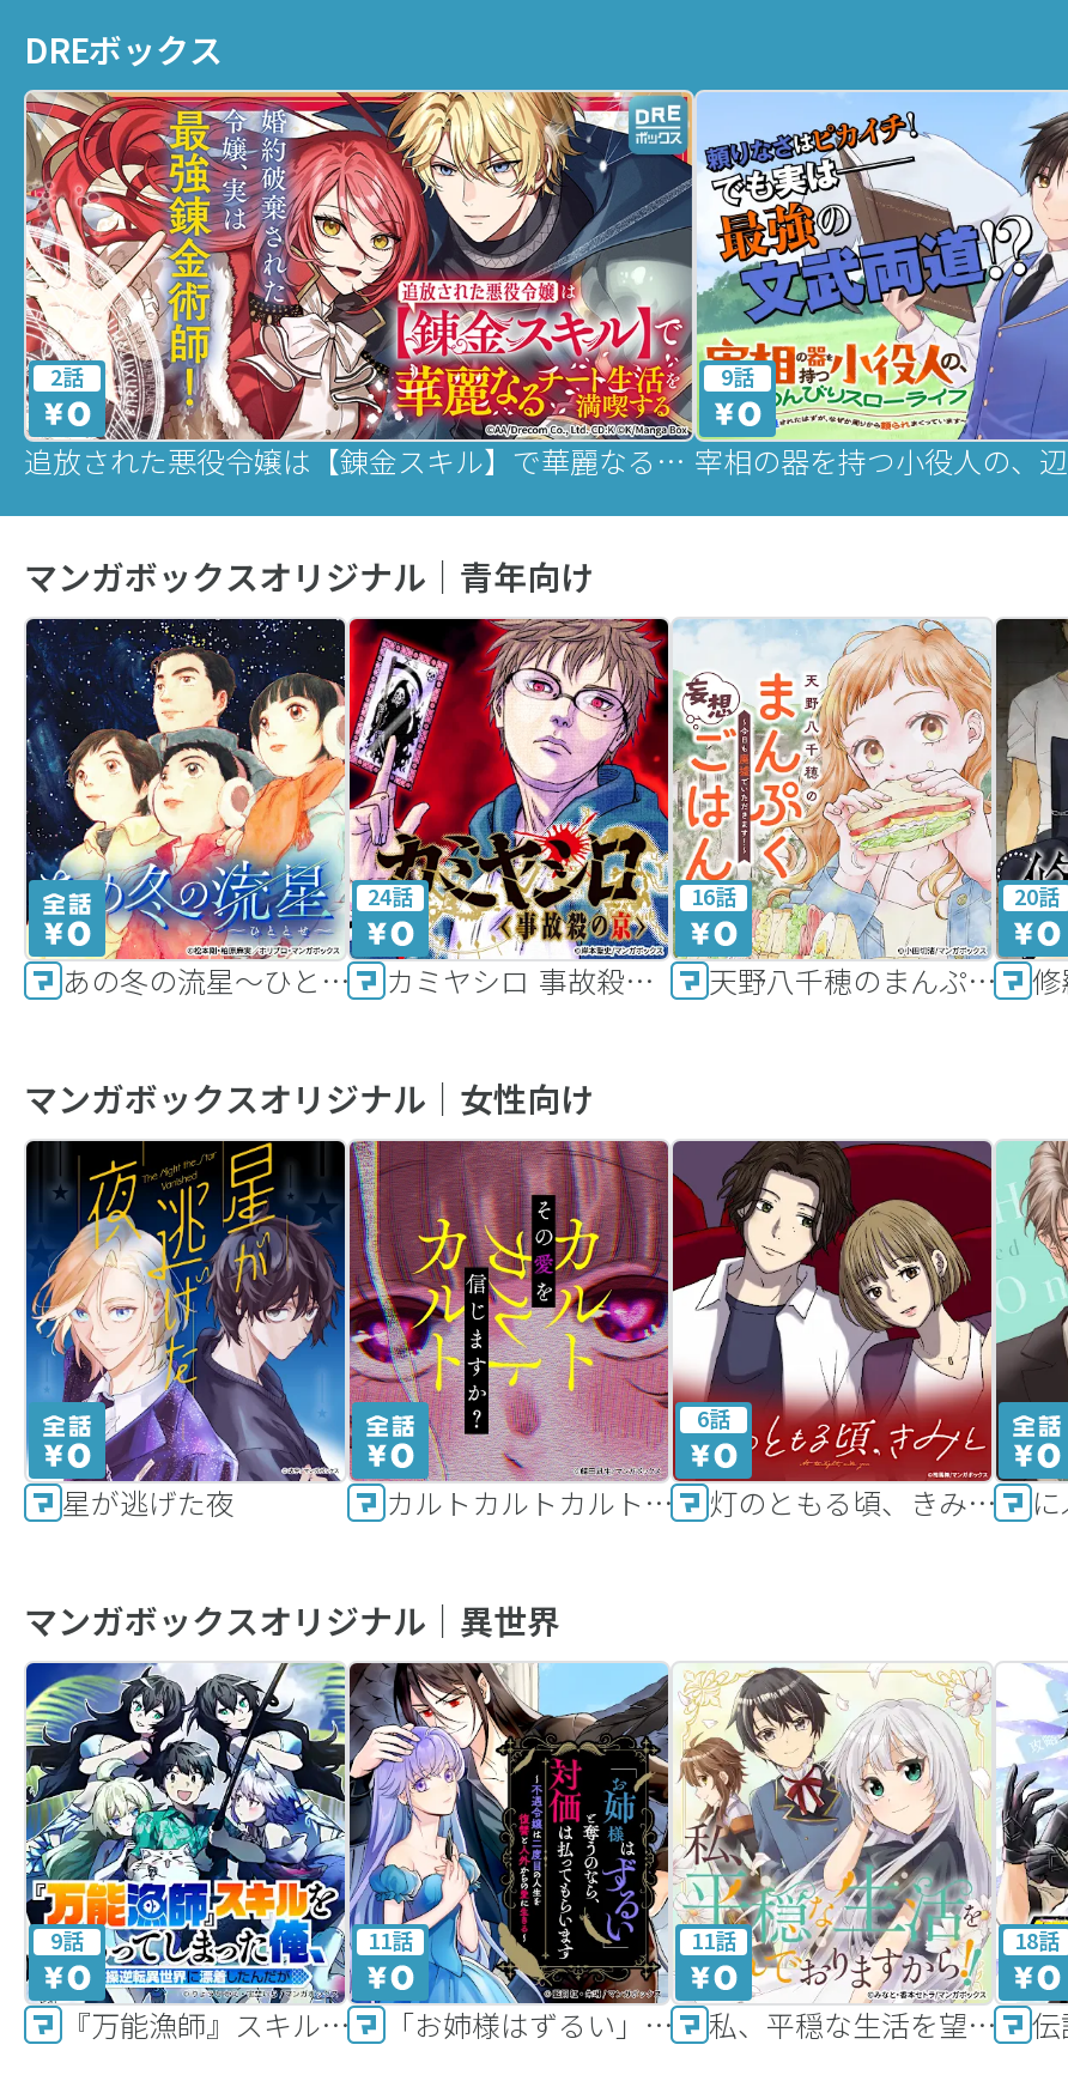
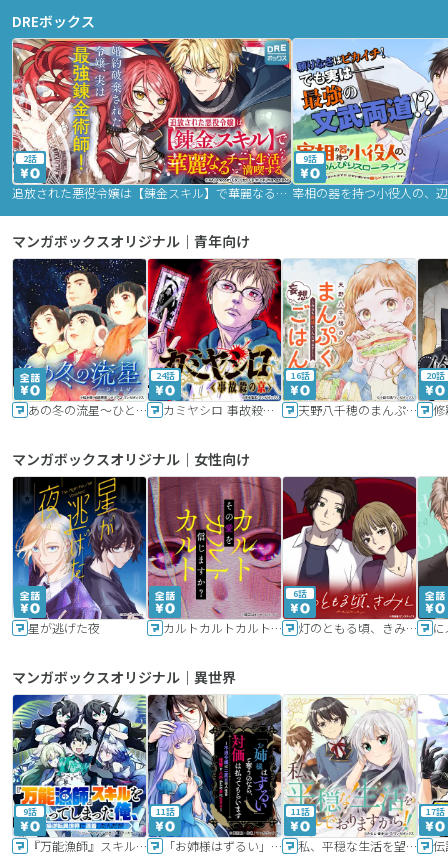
- 18話
+ 17話
